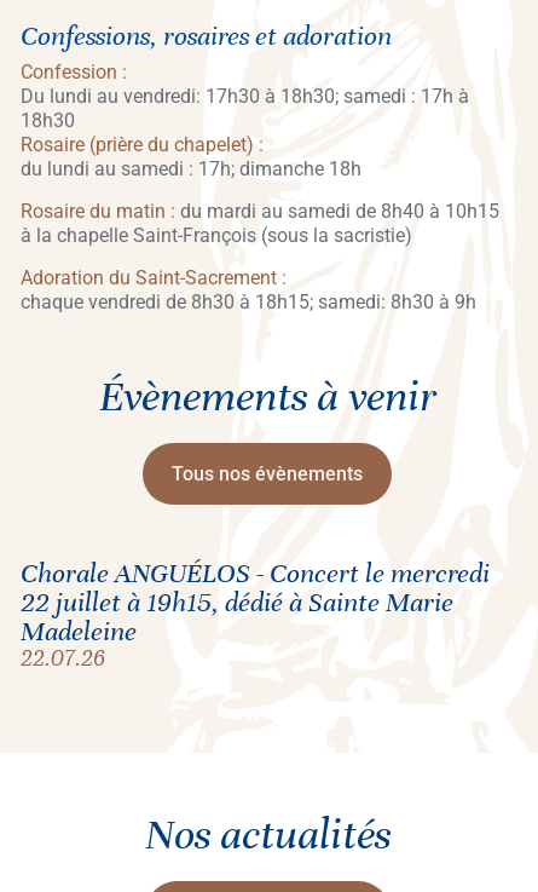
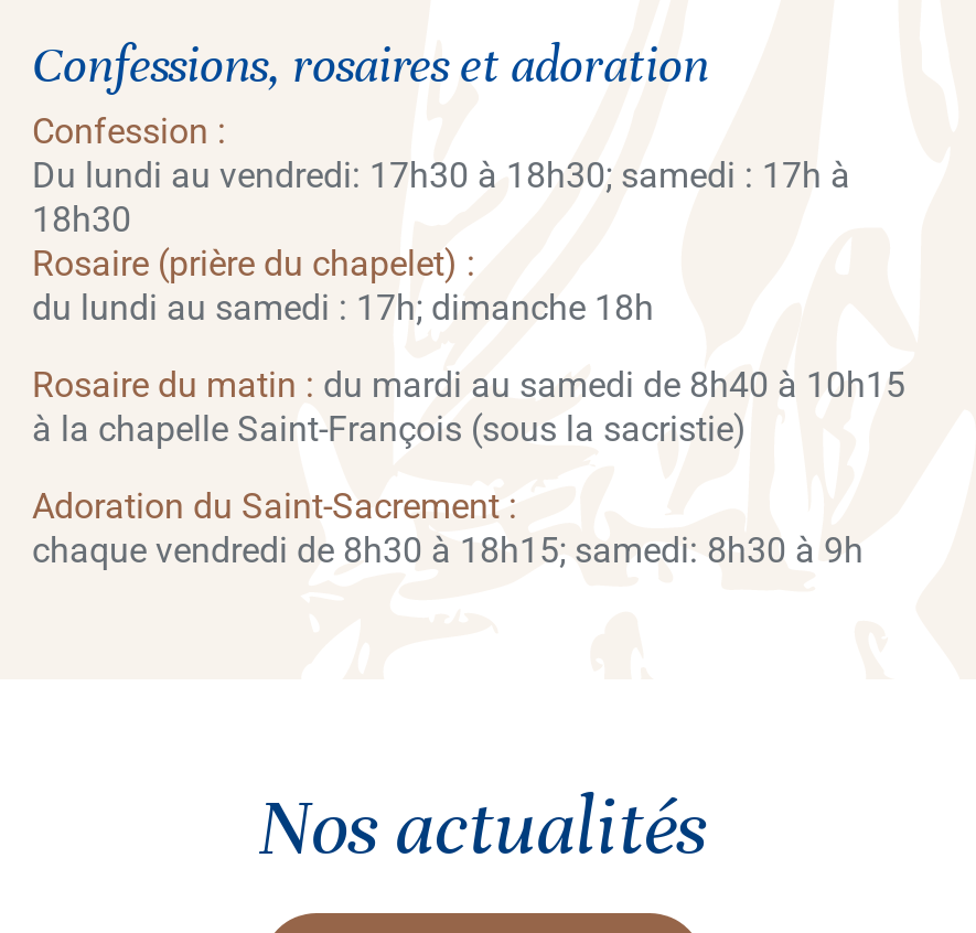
- Évènements à venir

- [image]
- Tous nos évènements

- Chorale ANGUÉLOS - Concert le mercredi
- 22 juillet à 19h15, dédié à Sainte Marie
- Madeleine
- 22.07.26
